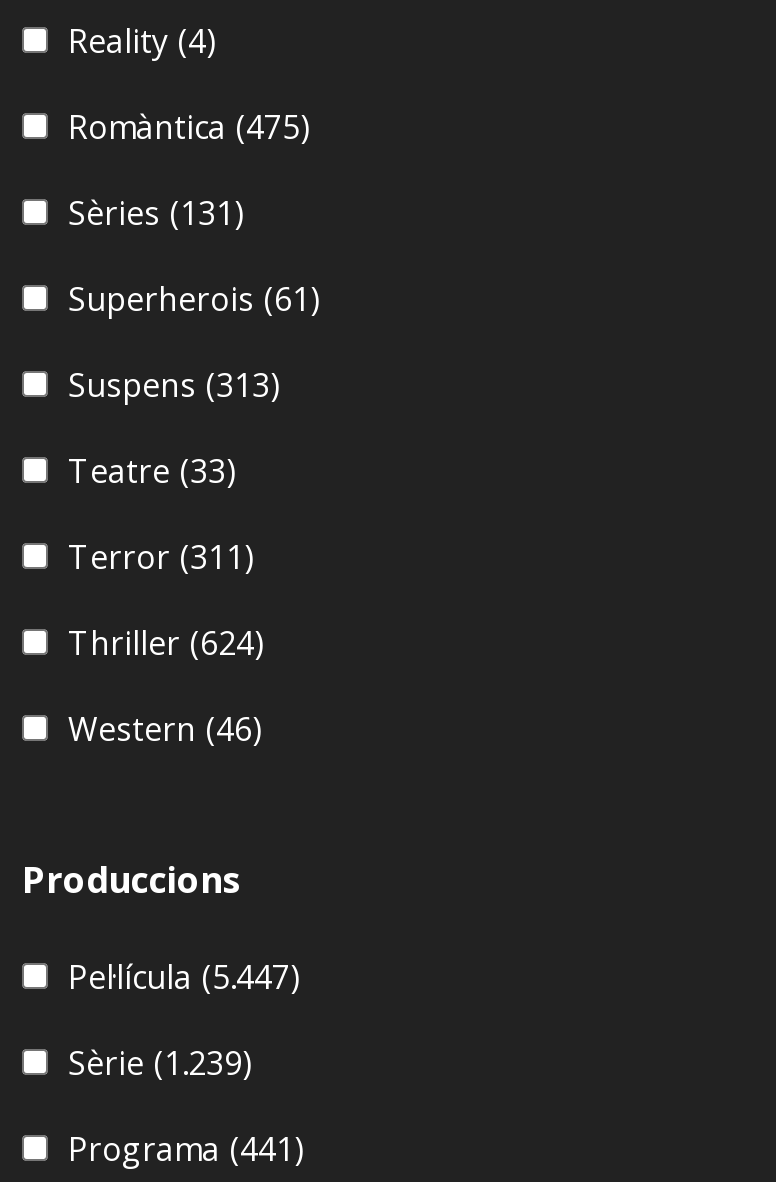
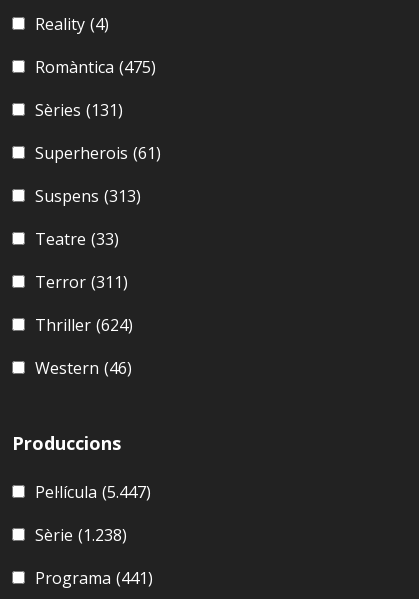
- Sèrie (1.239)
+ Sèrie (1.238)
